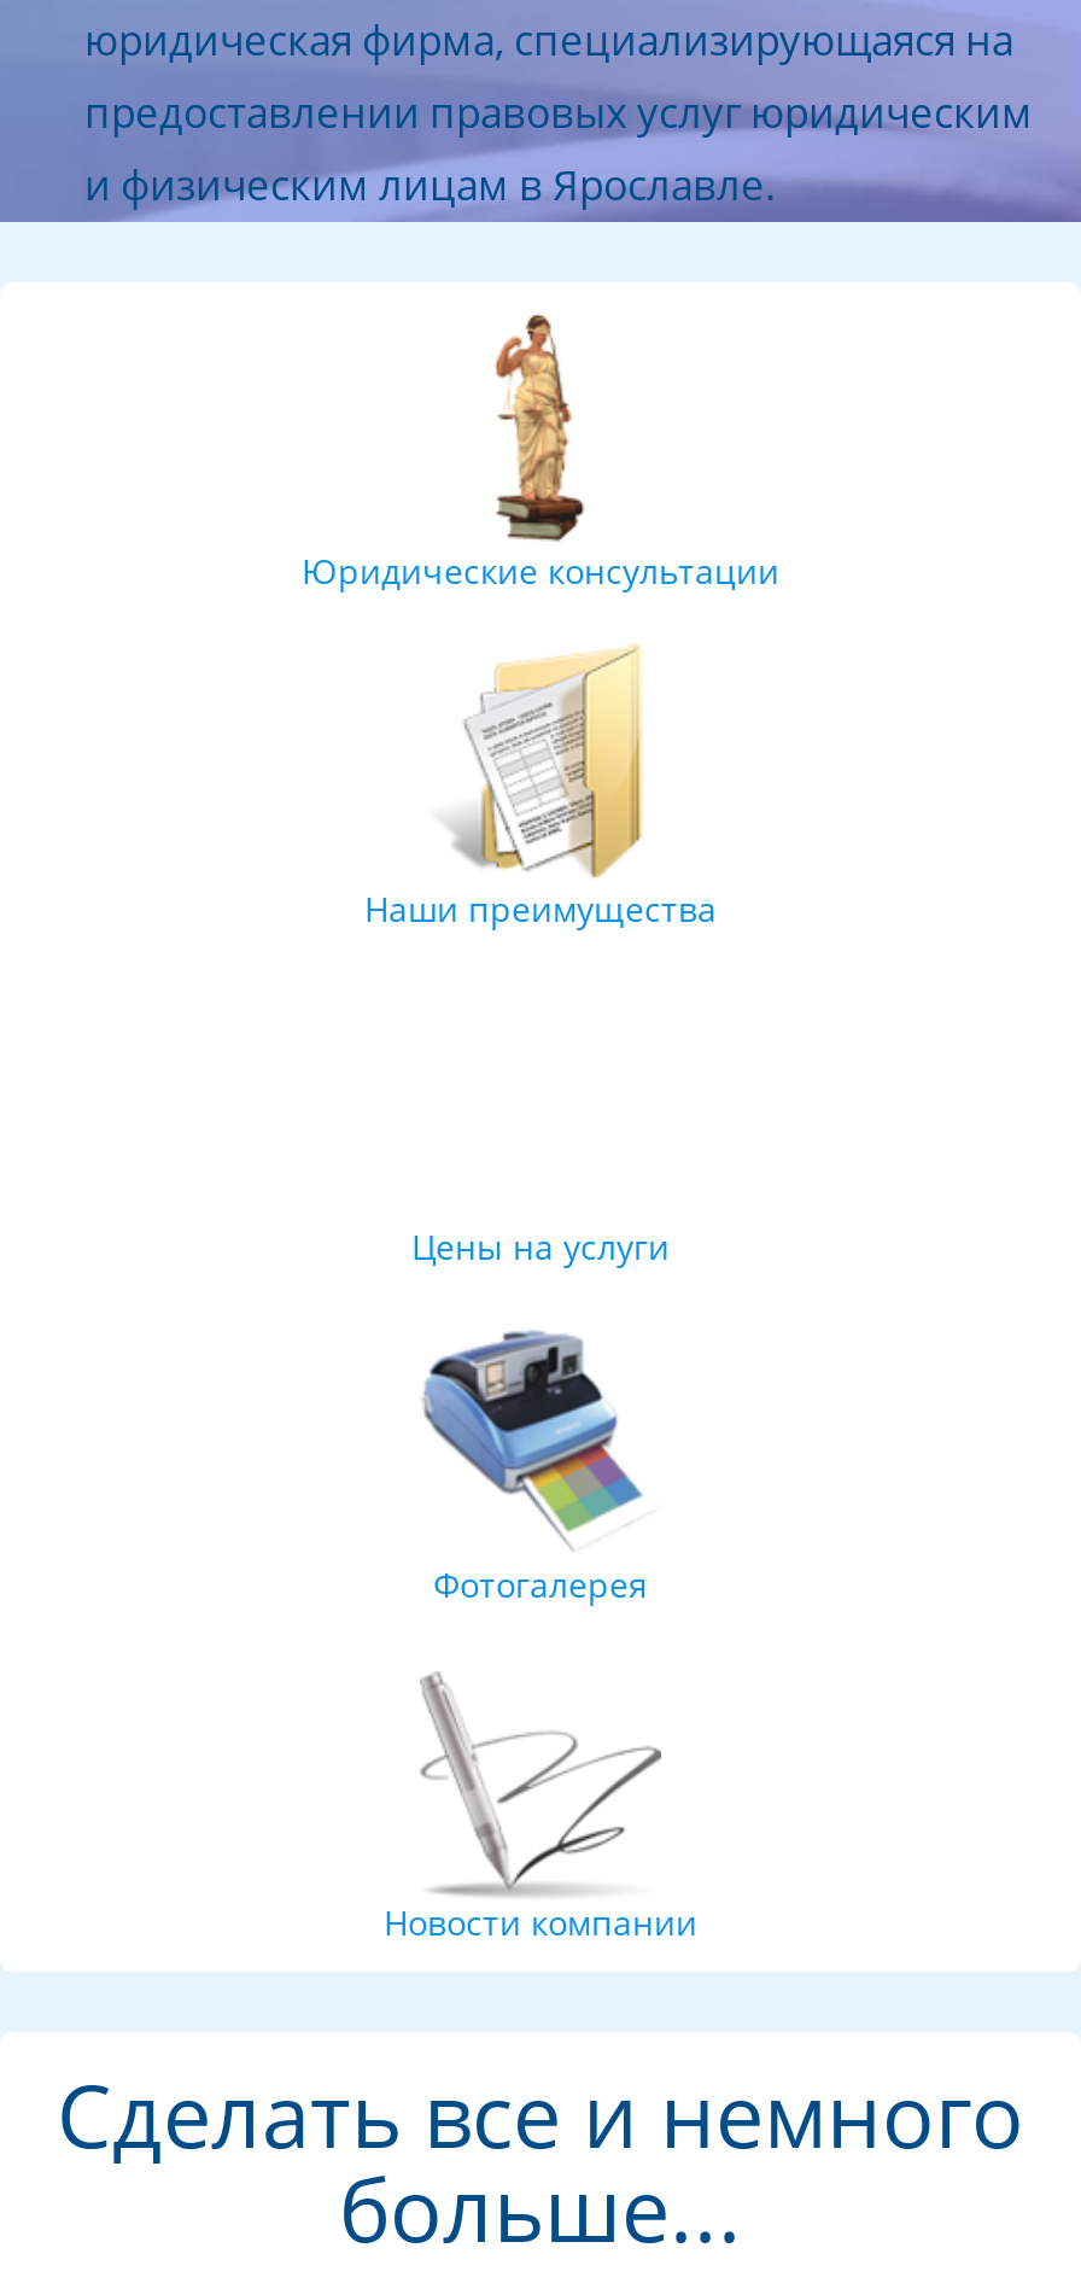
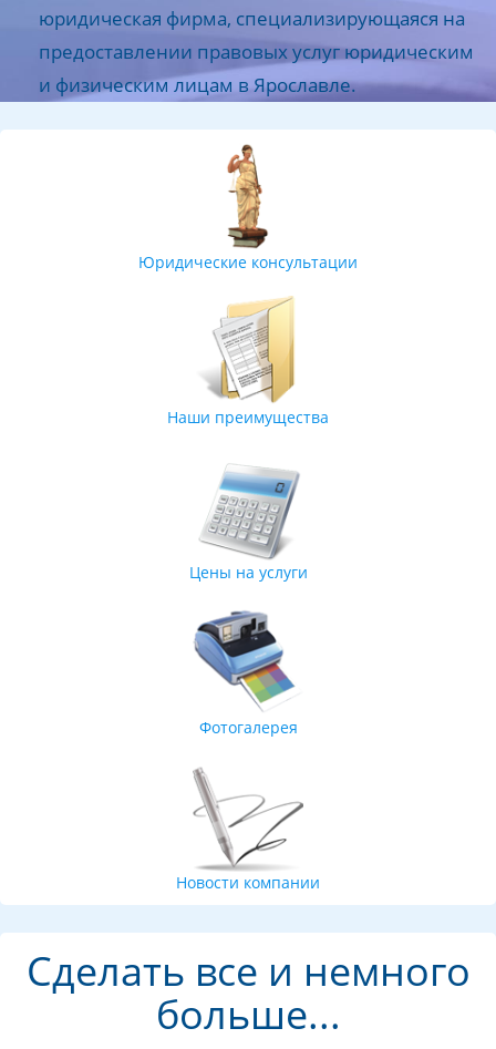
+ [image]
